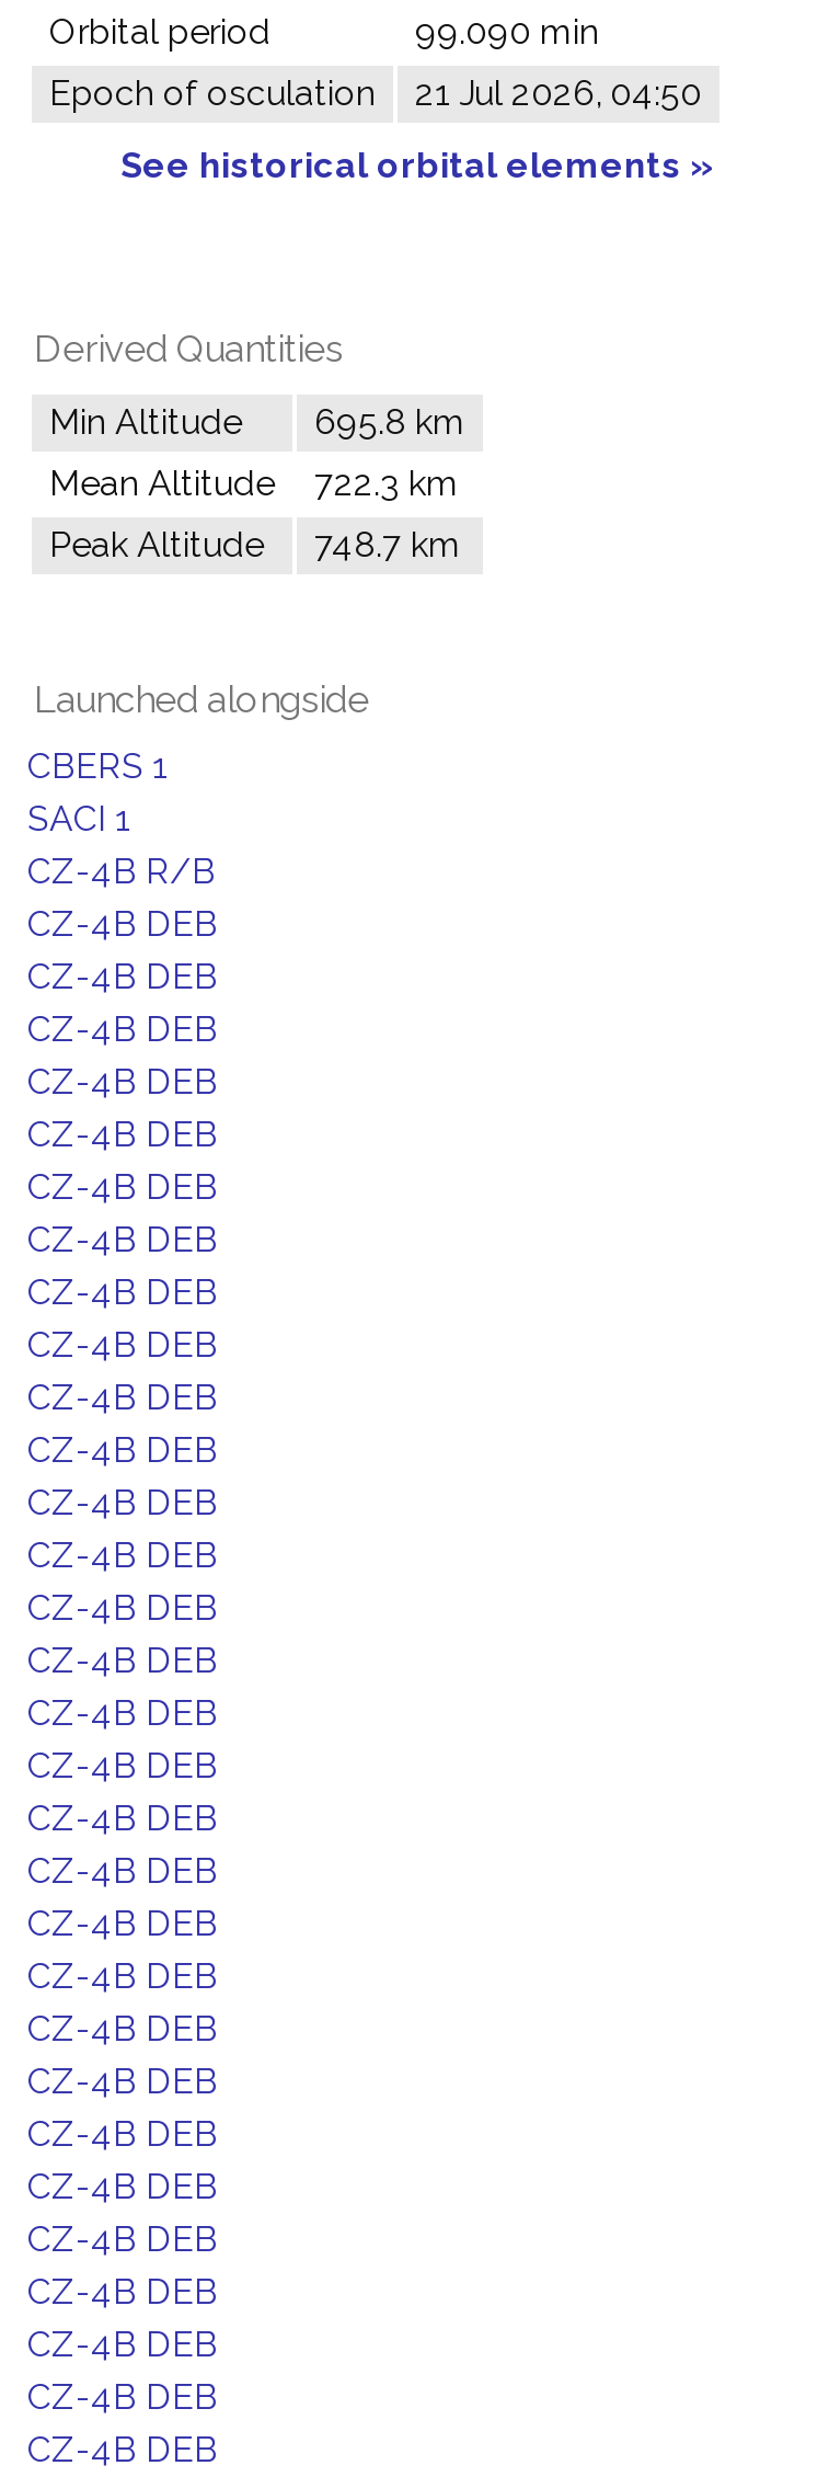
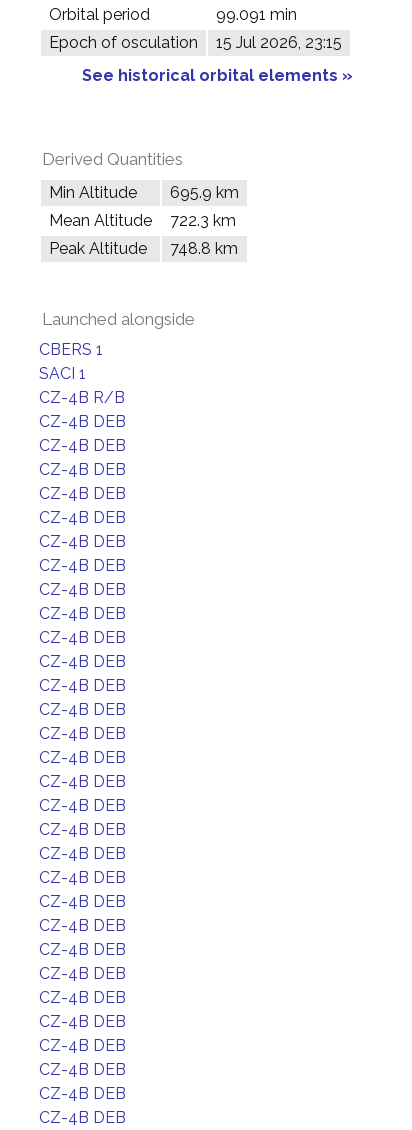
- 99.090 min
+ 99.091 min

- Epoch of osculation 21 Jul 2026, 04:50
+ Epoch of osculation 15 Jul 2026, 23:15

- Min Altitude 695.8 km
+ Min Altitude 695.9 km

- Peak Altitude 748.7 km
+ Peak Altitude 748.8 km
